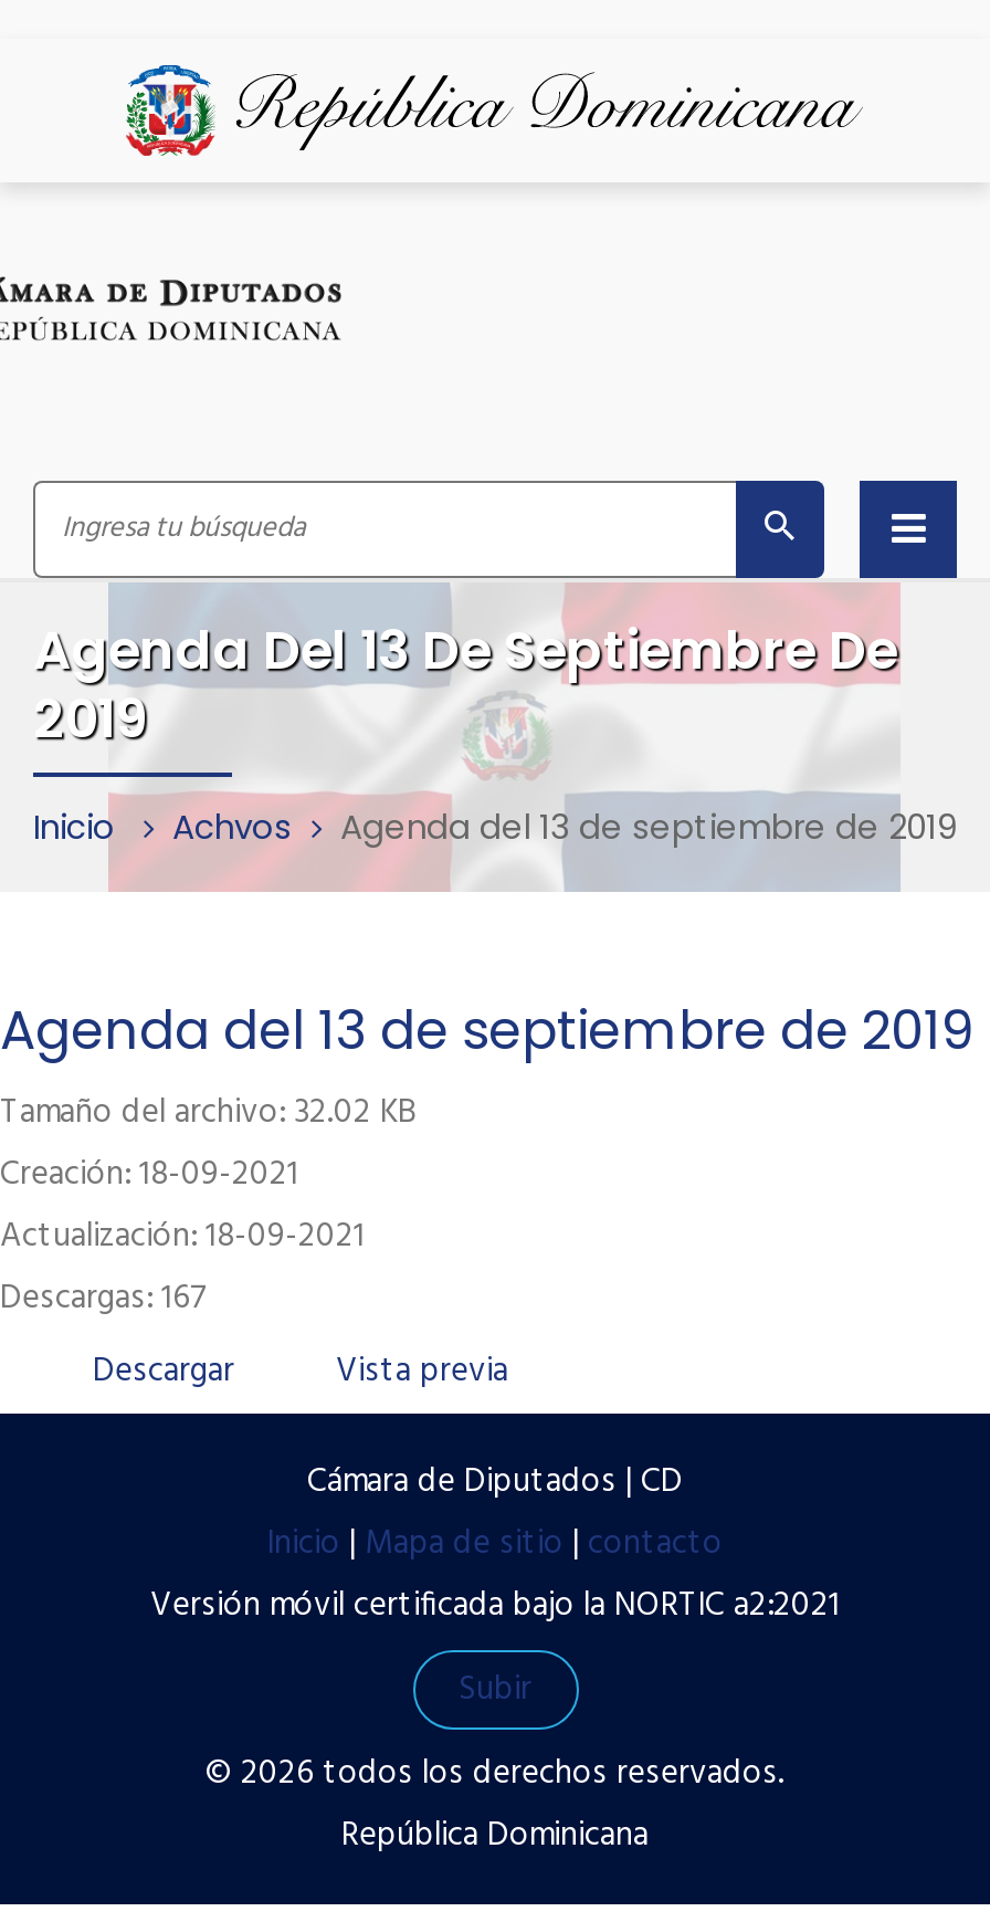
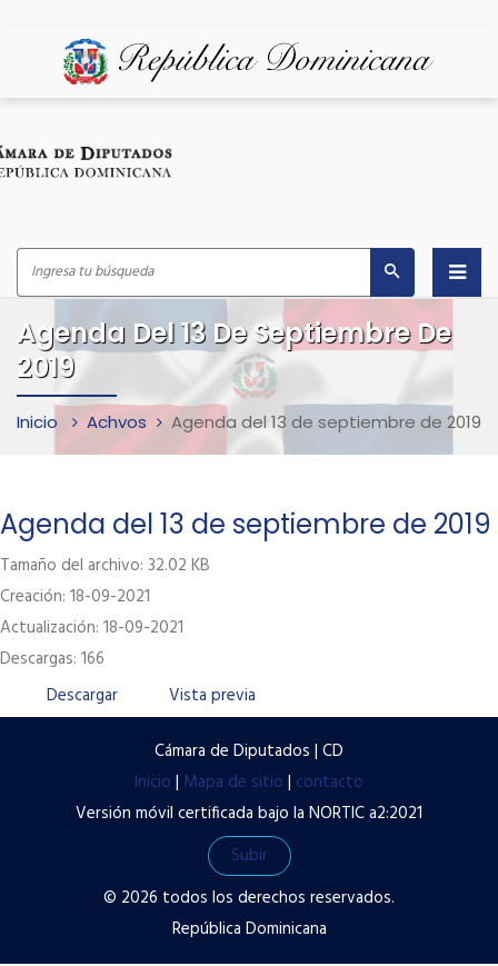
- Descargas: 167
+ Descargas: 166
